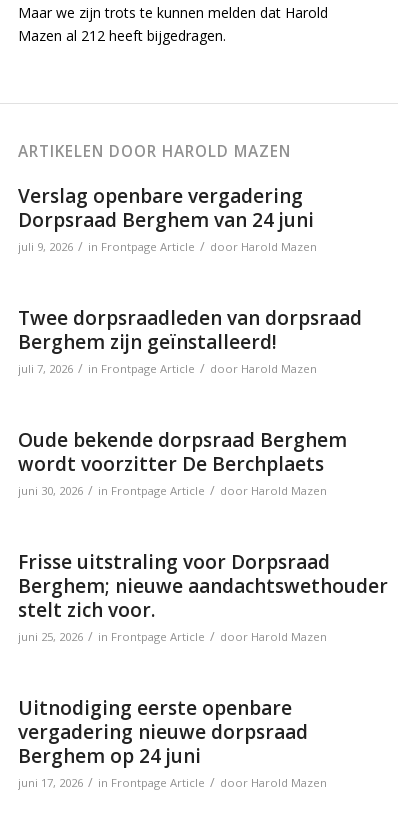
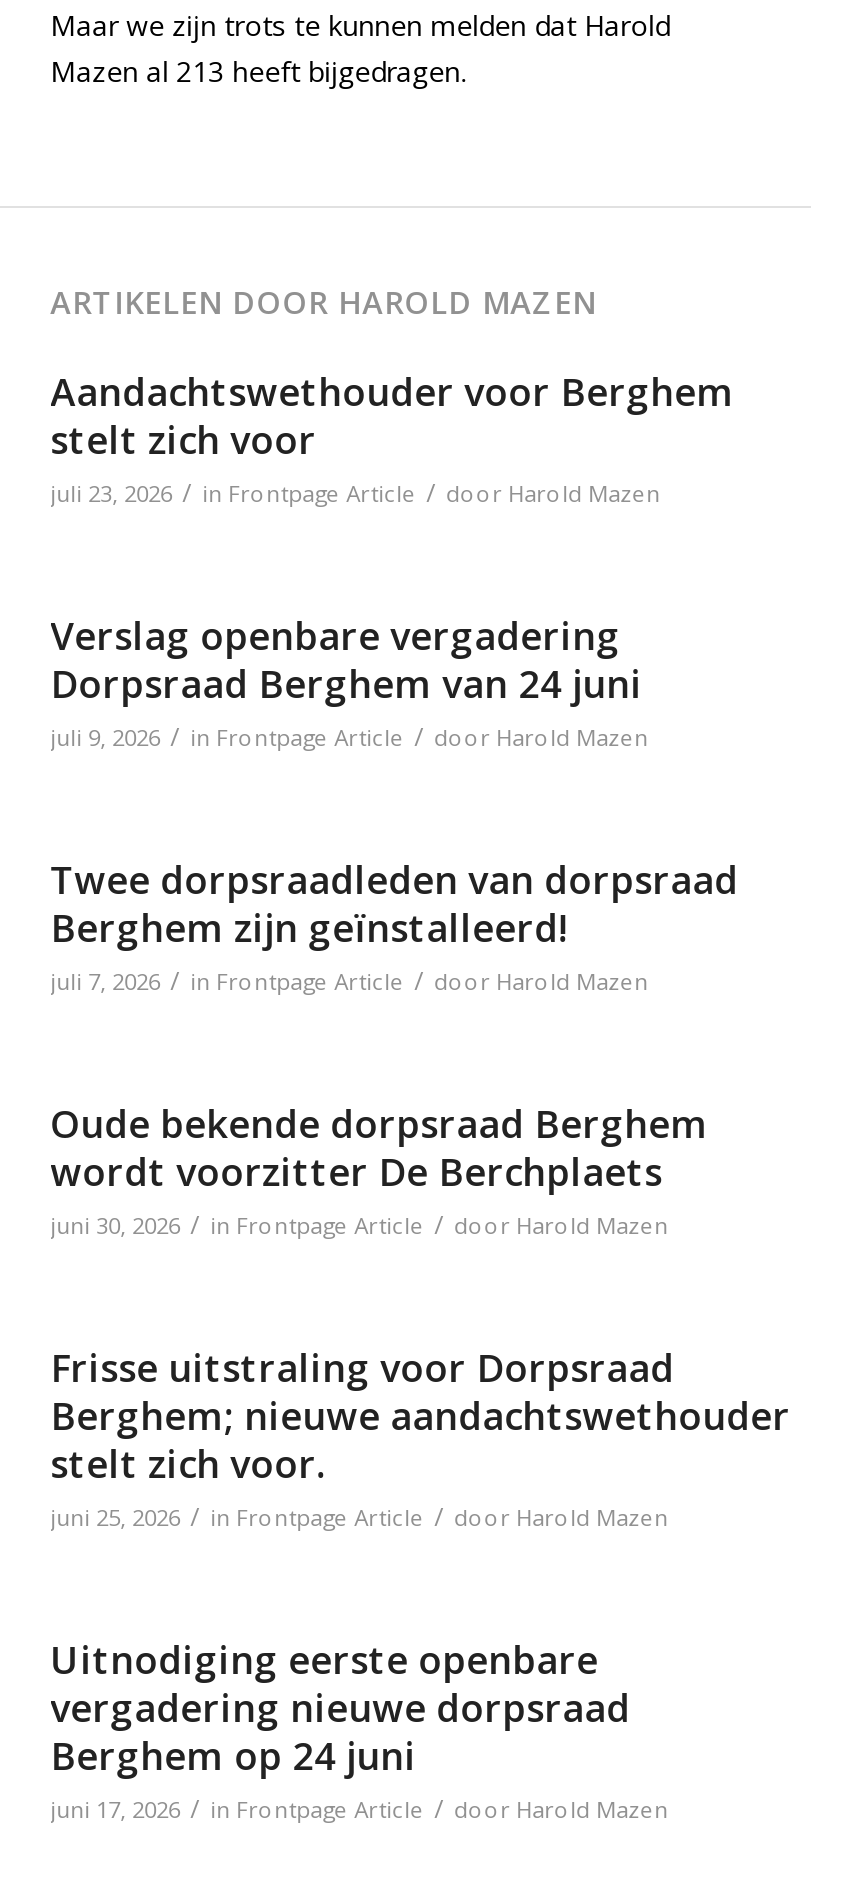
- Mazen al 212 heeft bijgedragen.
+ Mazen al 213 heeft bijgedragen.

+ Aandachtswethouder voor Berghem
+ stelt zich voor
+ juli 23, 2026 / in Frontpage Article / door Harold Mazen
